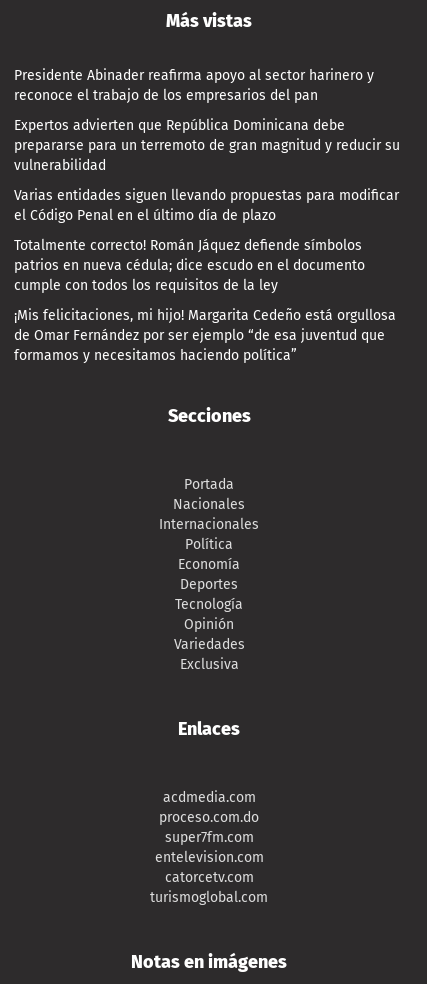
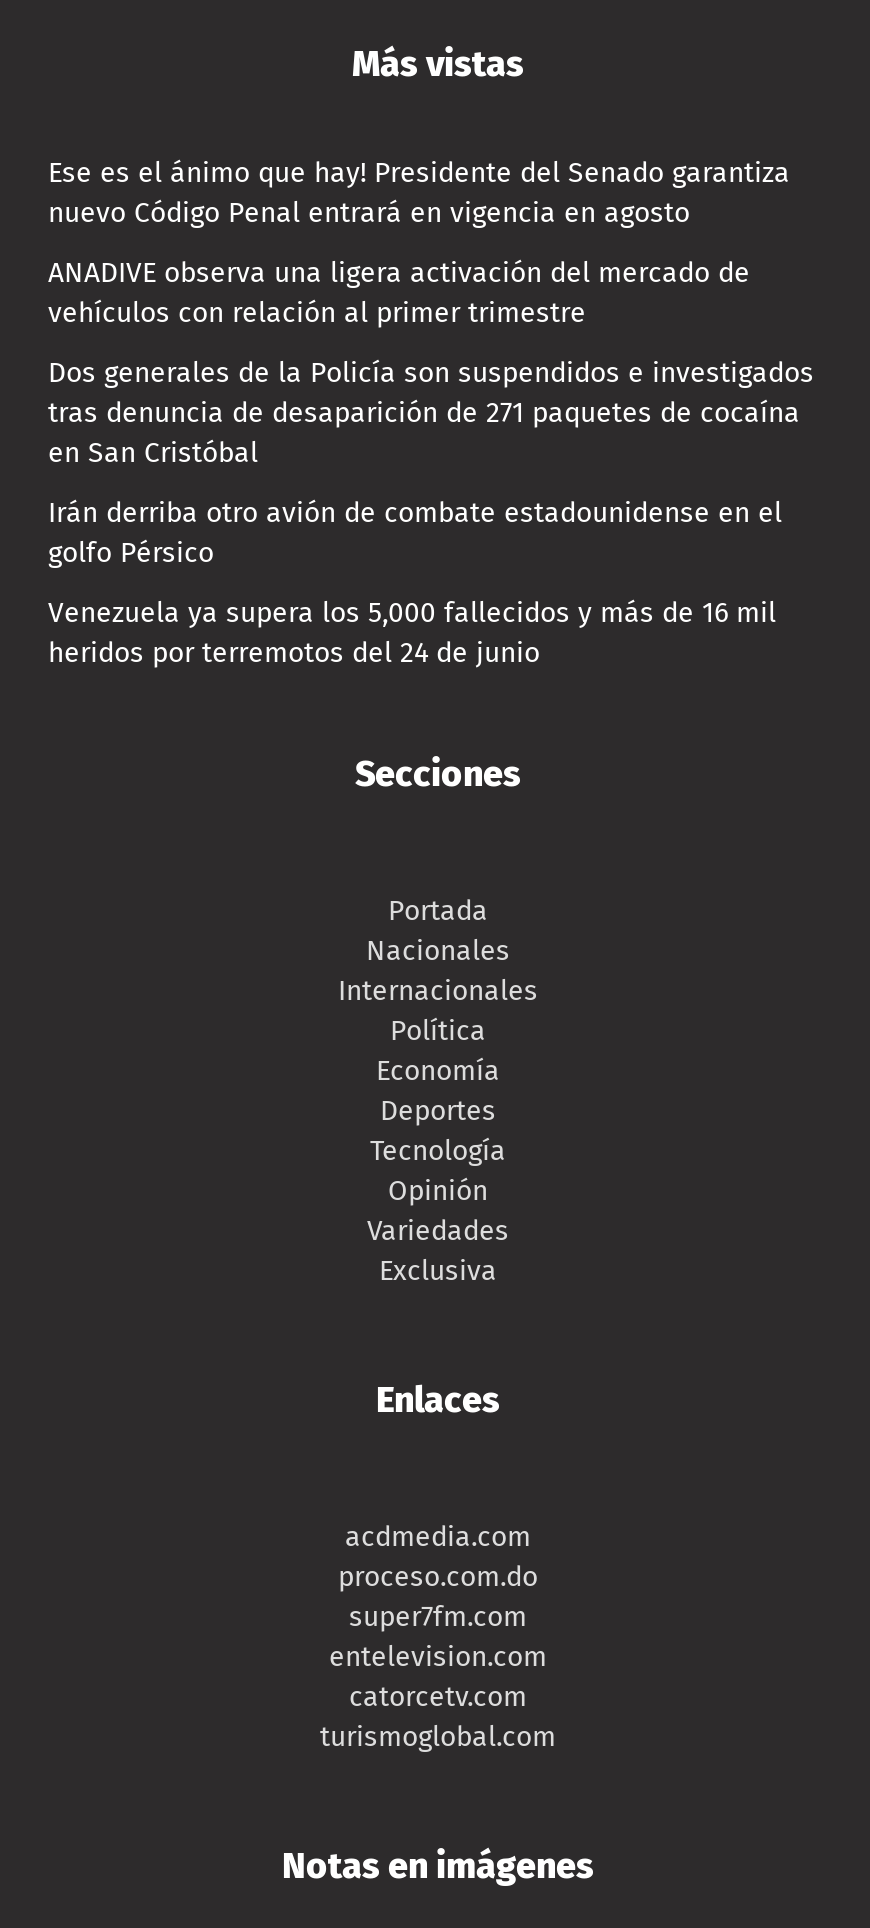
- Presidente Abinader reafirma apoyo al sector harinero y
- reconoce el trabajo de los empresarios del pan
+ Ese es el ánimo que hay! Presidente del Senado garantiza
+ nuevo Código Penal entrará en vigencia en agosto

- Expertos advierten que República Dominicana debe
- prepararse para un terremoto de gran magnitud y reducir su
- vulnerabilidad
+ ANADIVE observa una ligera activación del mercado de
+ vehículos con relación al primer trimestre

- Varias entidades siguen llevando propuestas para modificar
- el Código Penal en el último día de plazo
+ Dos generales de la Policía son suspendidos e investigados
+ tras denuncia de desaparición de 271 paquetes de cocaína
+ en San Cristóbal

- Totalmente correcto! Román Jáquez defiende símbolos
- patrios en nueva cédula; dice escudo en el documento
- cumple con todos los requisitos de la ley
+ Irán derriba otro avión de combate estadounidense en el
+ golfo Pérsico

- ¡Mis felicitaciones, mi hijo! Margarita Cedeño está orgullosa
- de Omar Fernández por ser ejemplo “de esa juventud que
- formamos y necesitamos haciendo política”
+ Venezuela ya supera los 5,000 fallecidos y más de 16 mil
+ heridos por terremotos del 24 de junio
